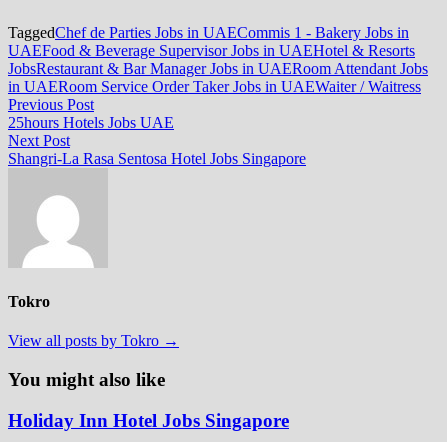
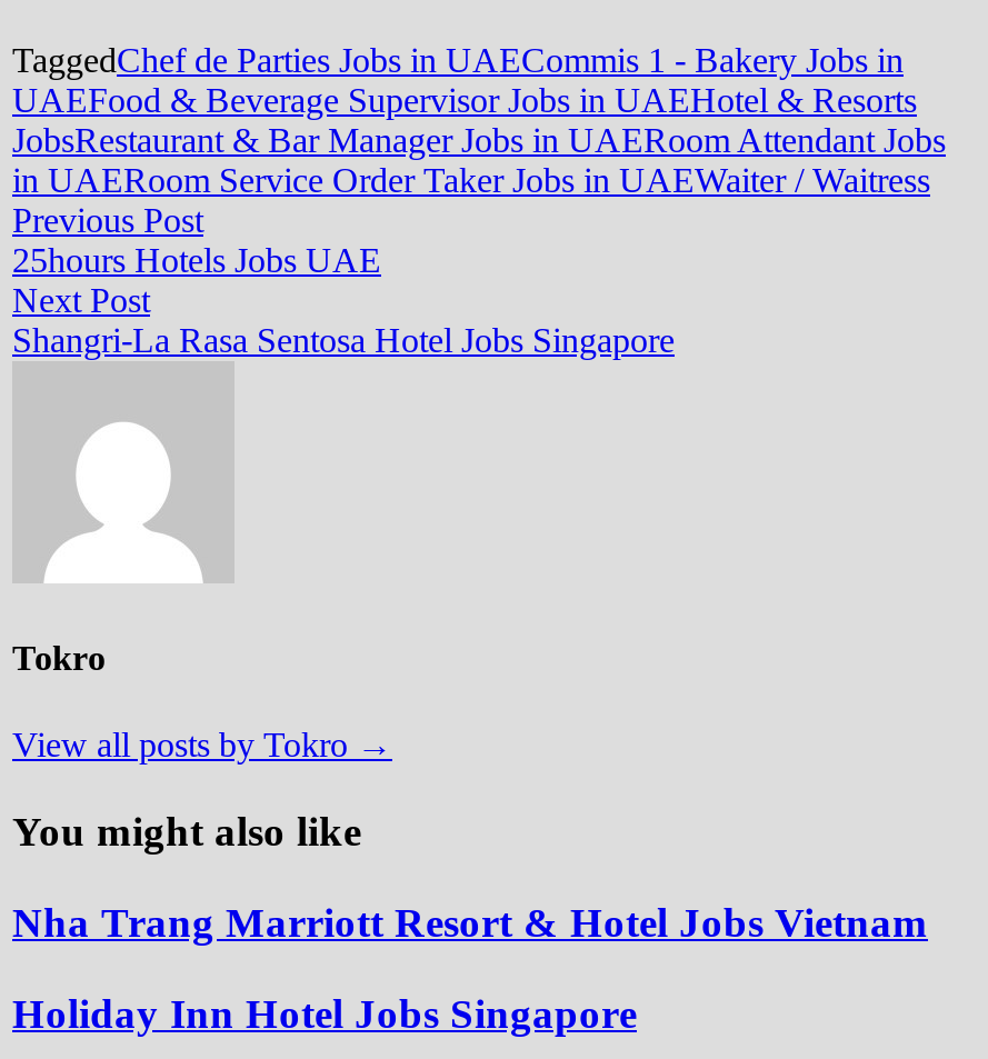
+ Nha Trang Marriott Resort & Hotel Jobs Vietnam
